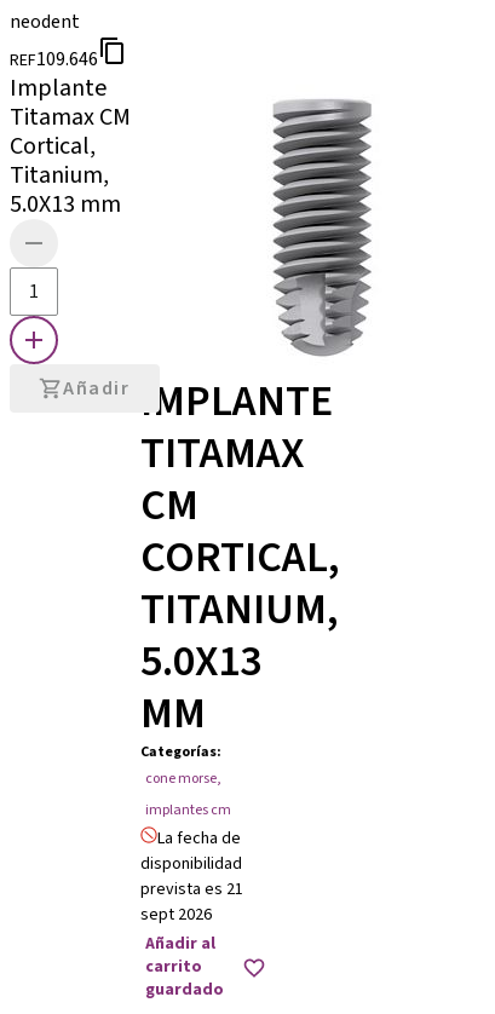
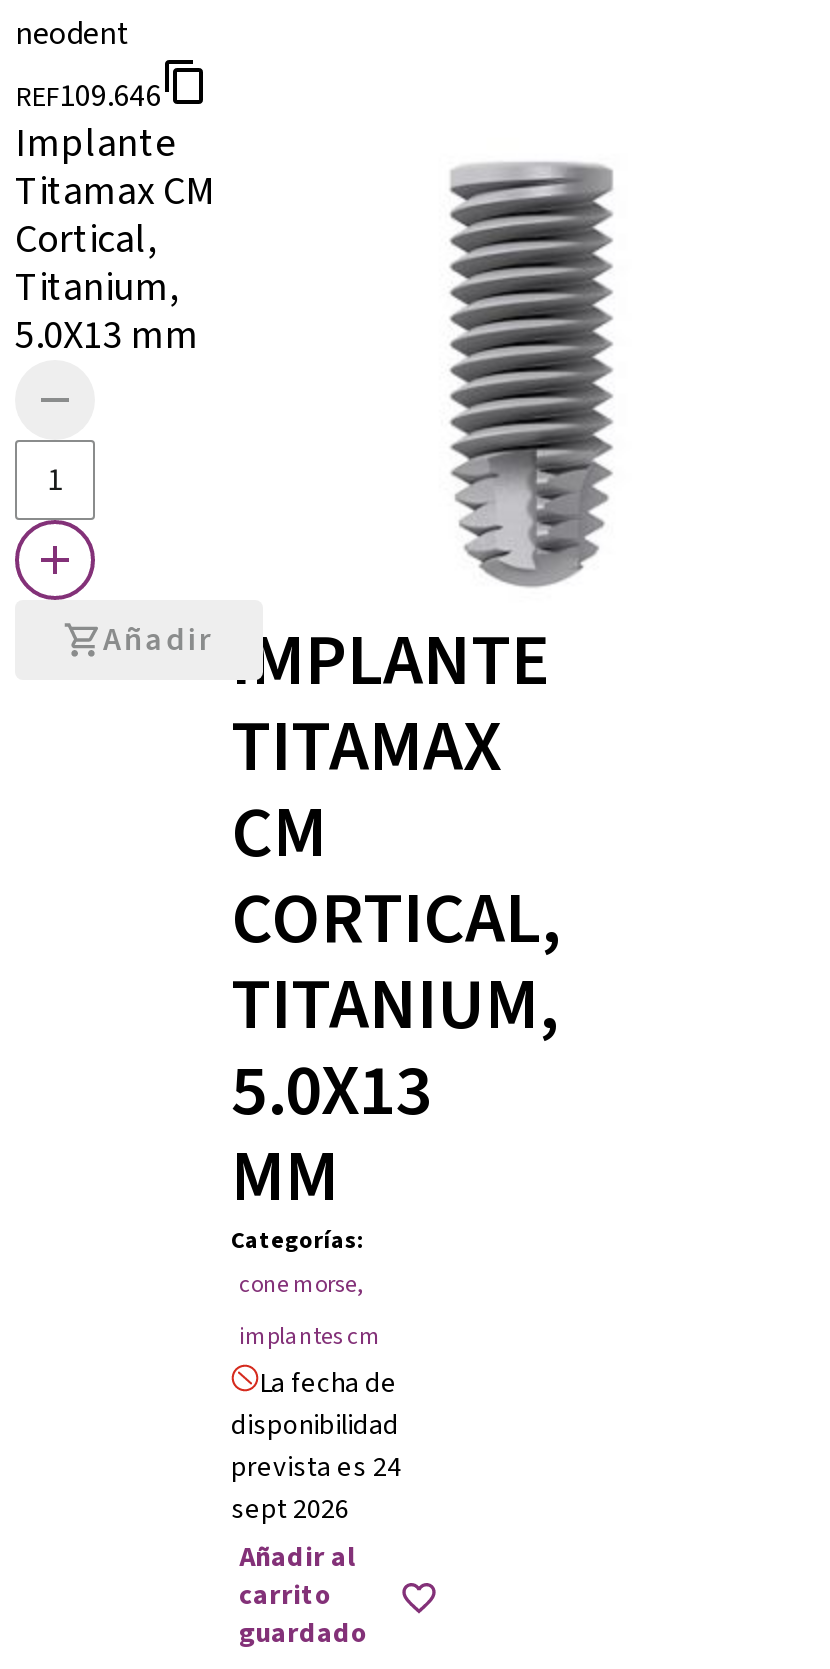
- prevista es 21
+ prevista es 24
